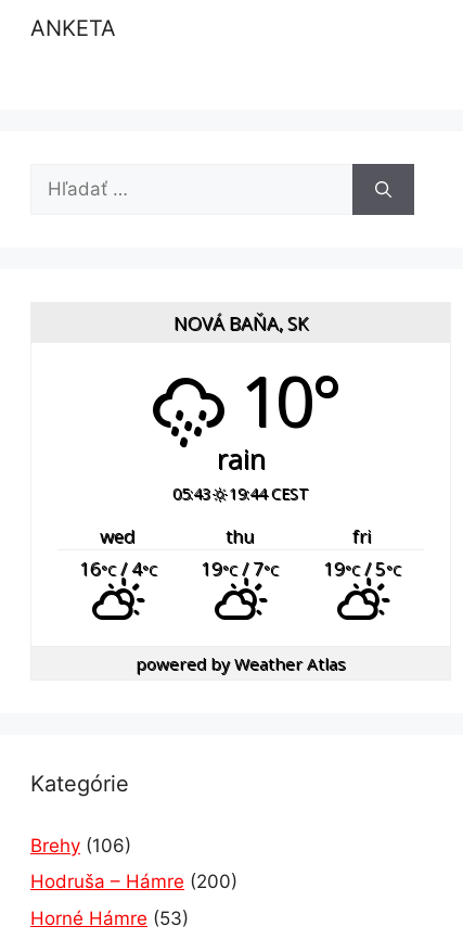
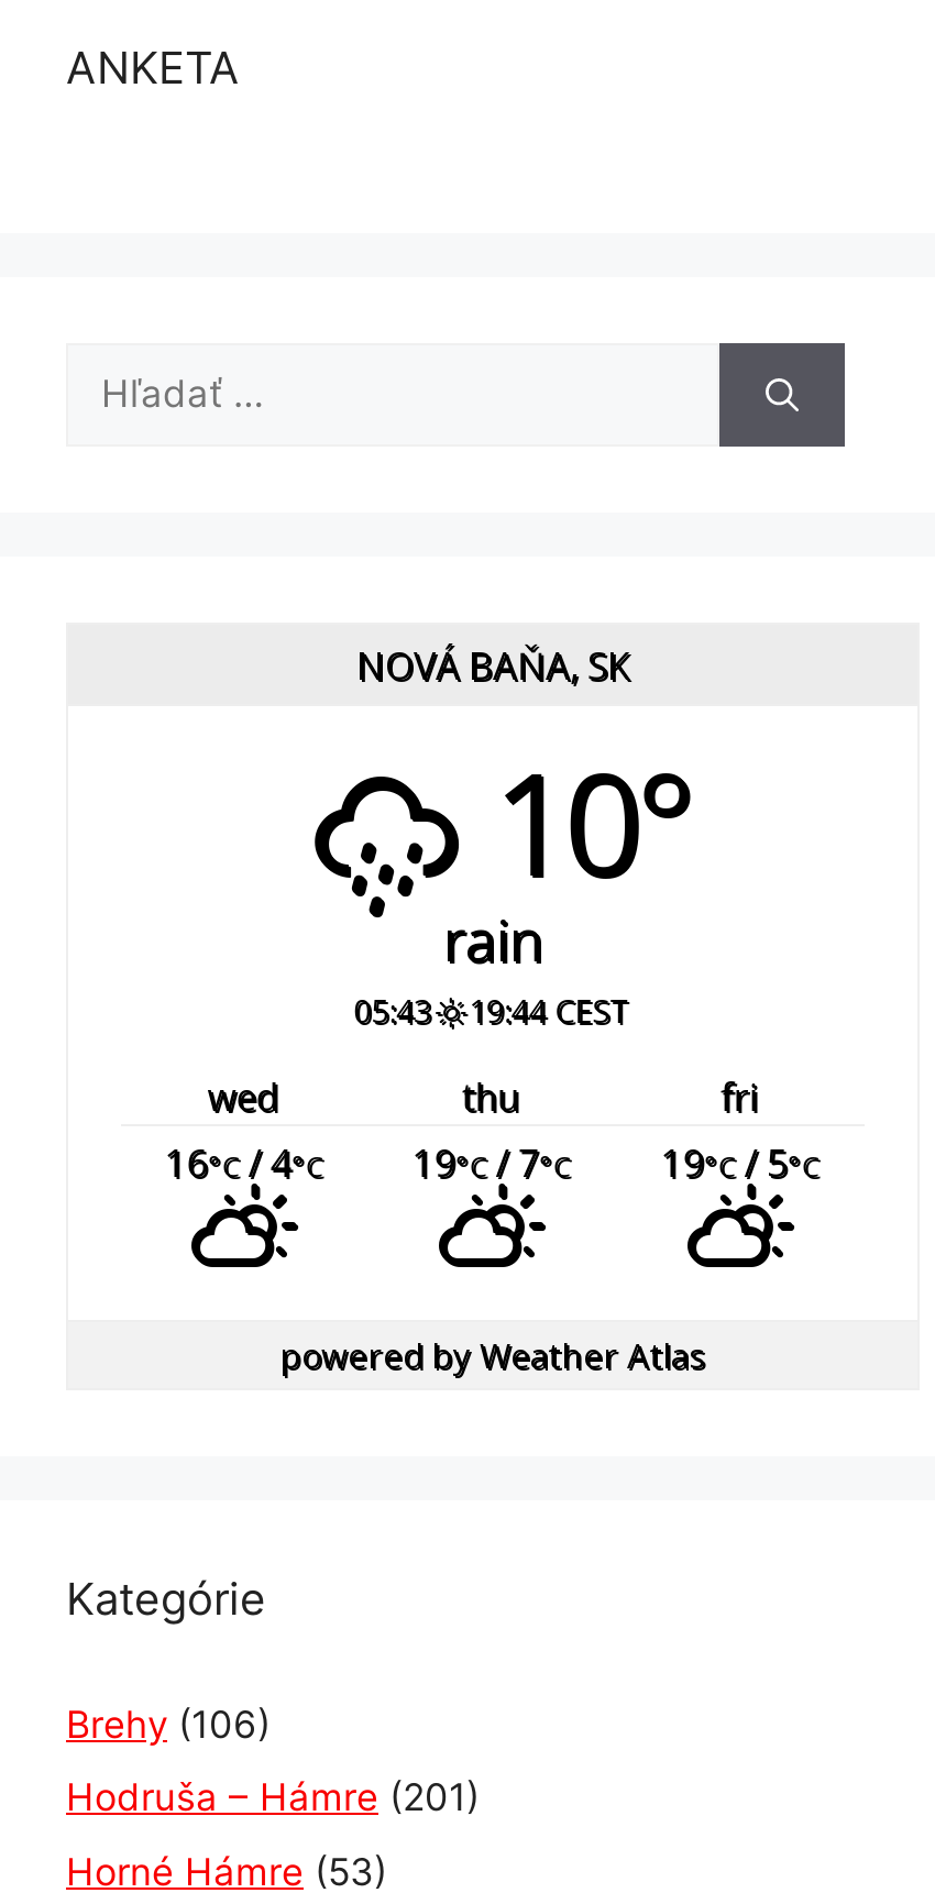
- Hodruša – Hámre (200)
+ Hodruša – Hámre (201)
